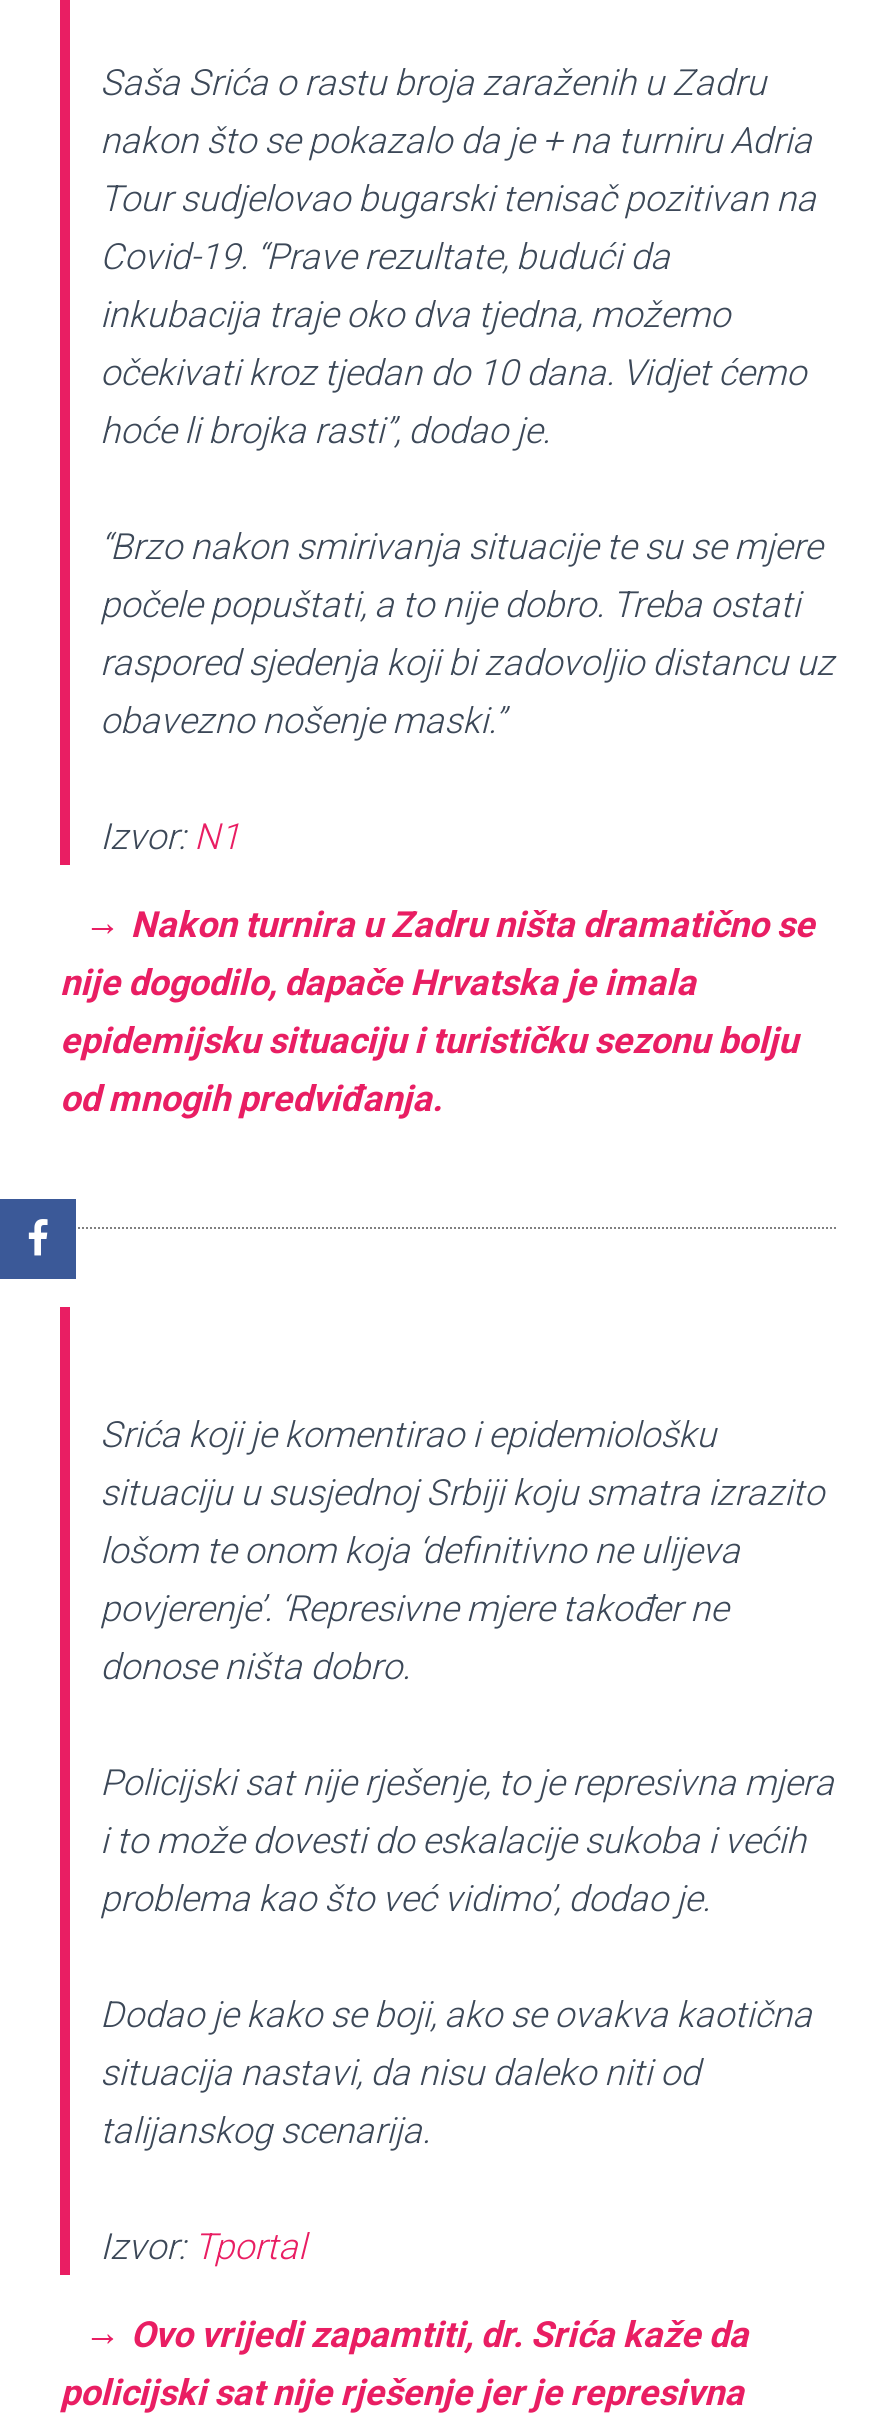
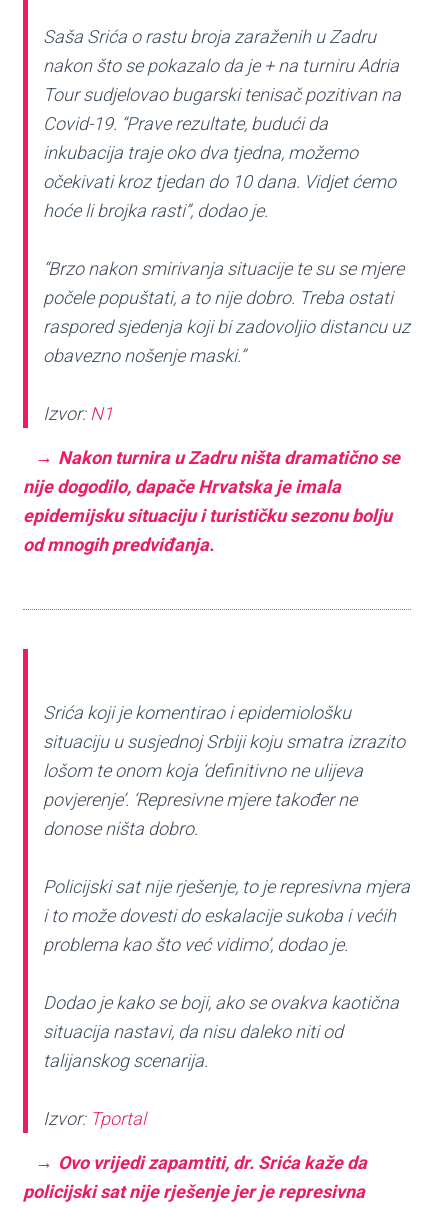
- [image]
